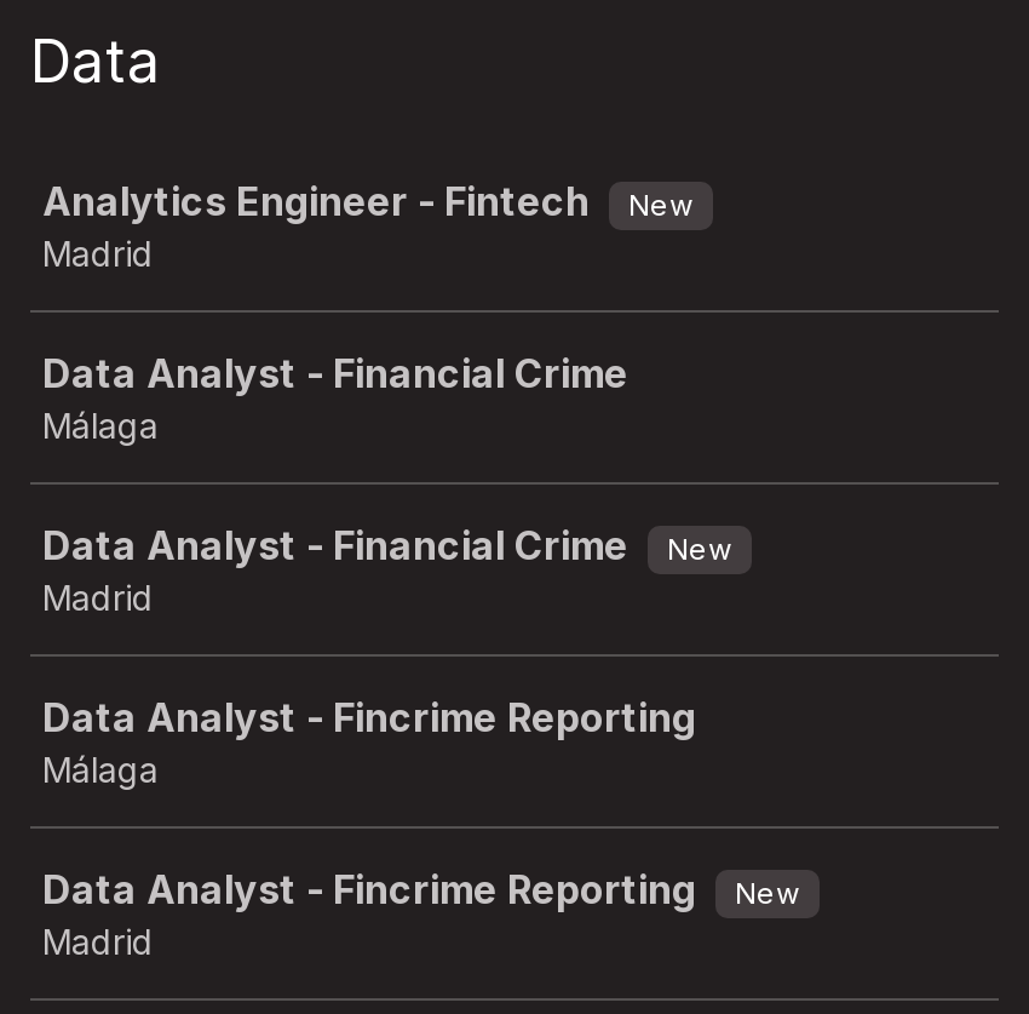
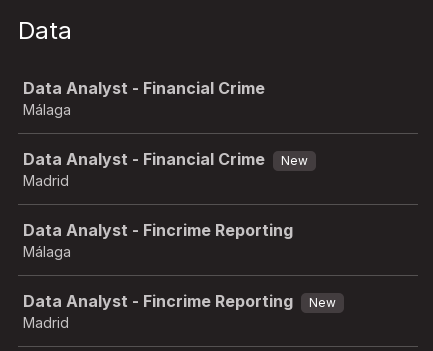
- Analytics Engineer - Fintech
- New
- Madrid
